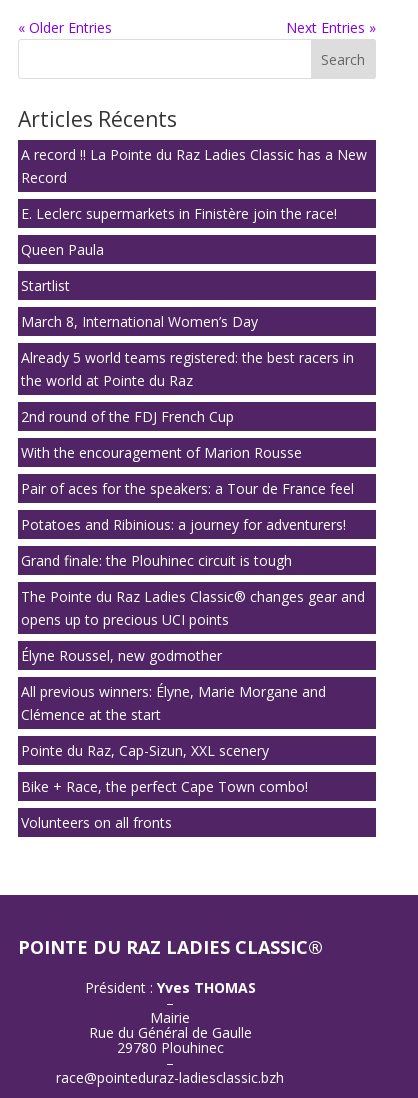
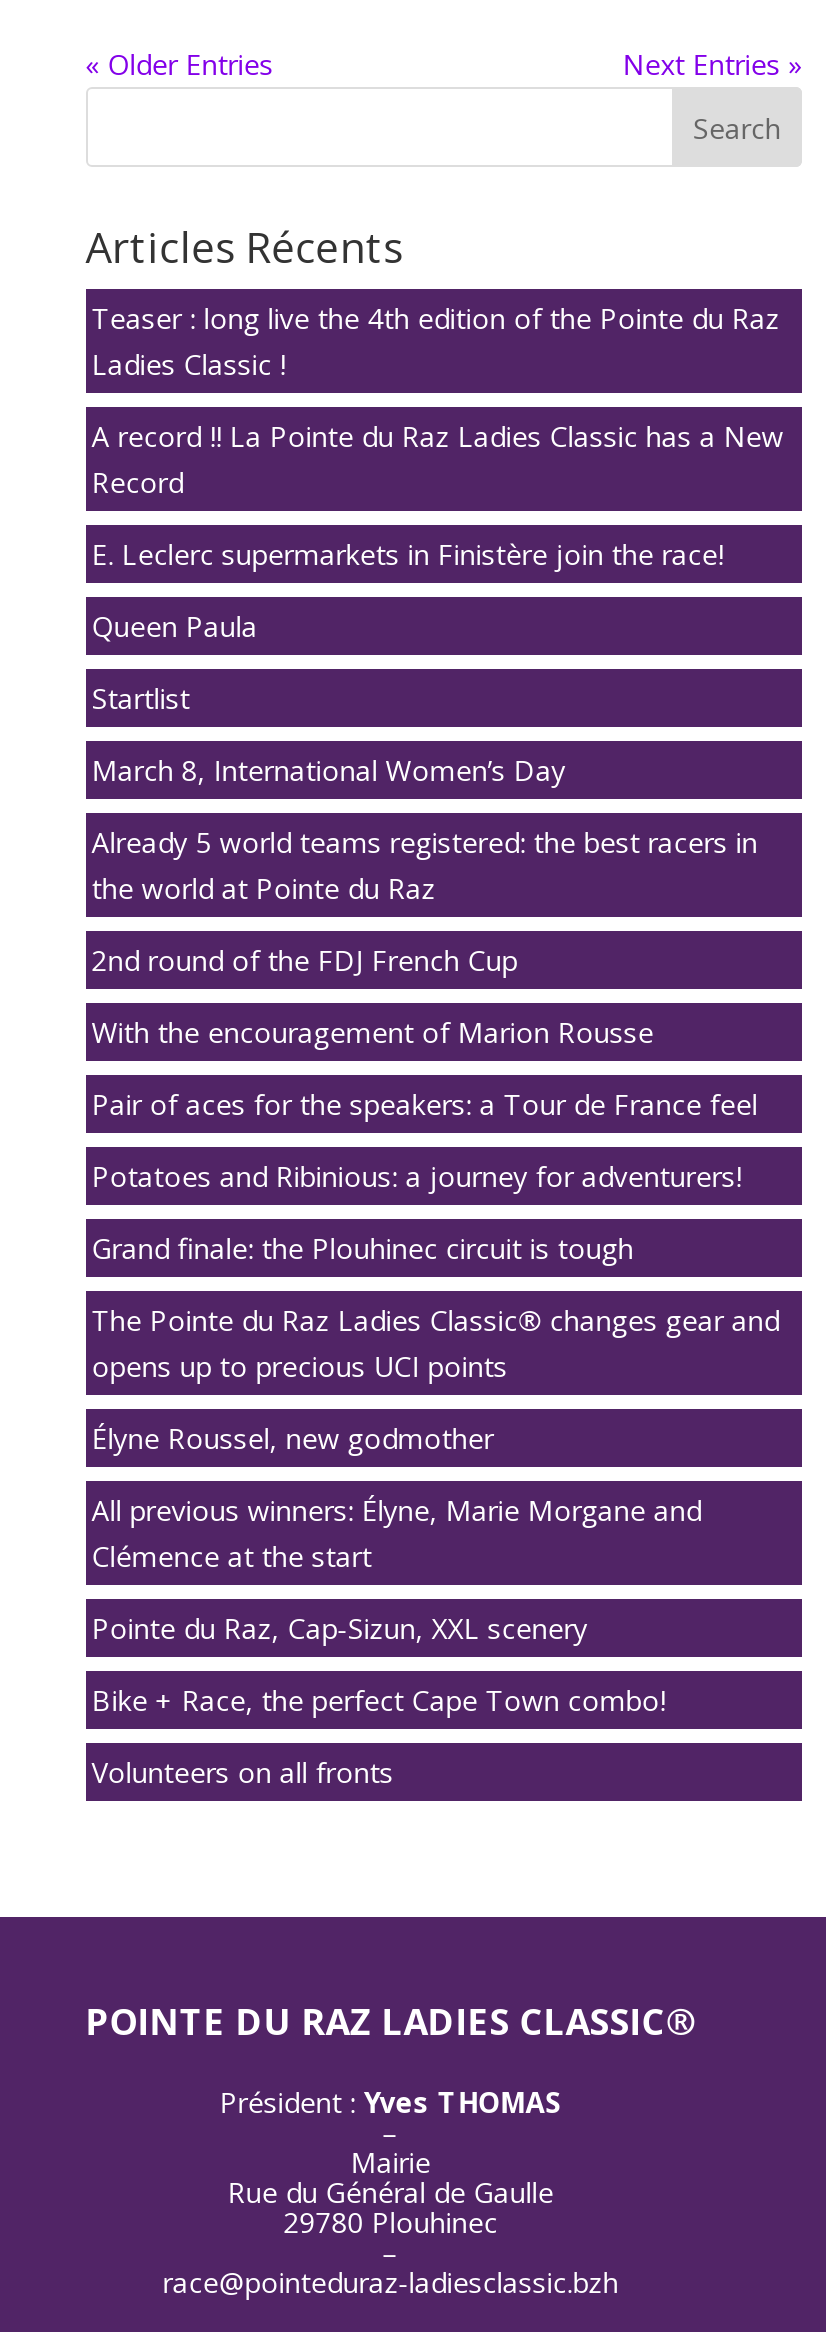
+ Teaser : long live the 4th edition of the Pointe du Raz
+ Ladies Classic !
